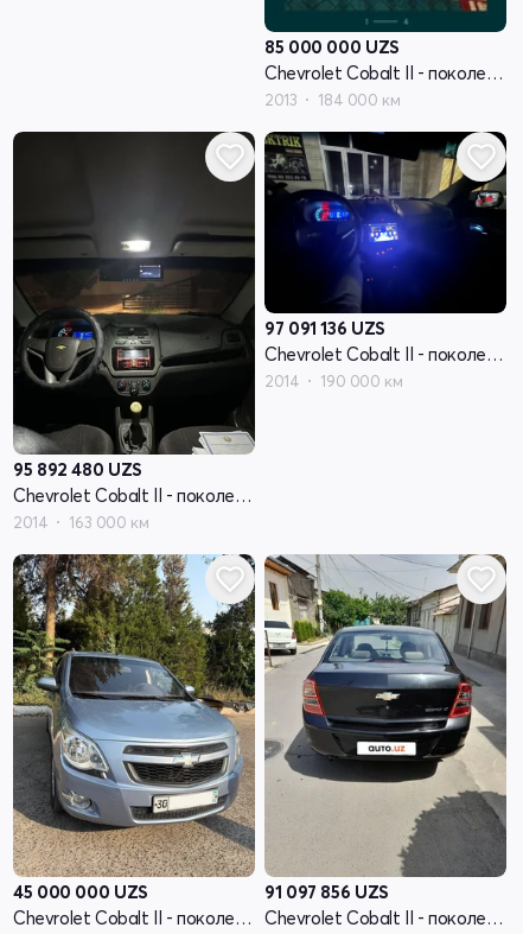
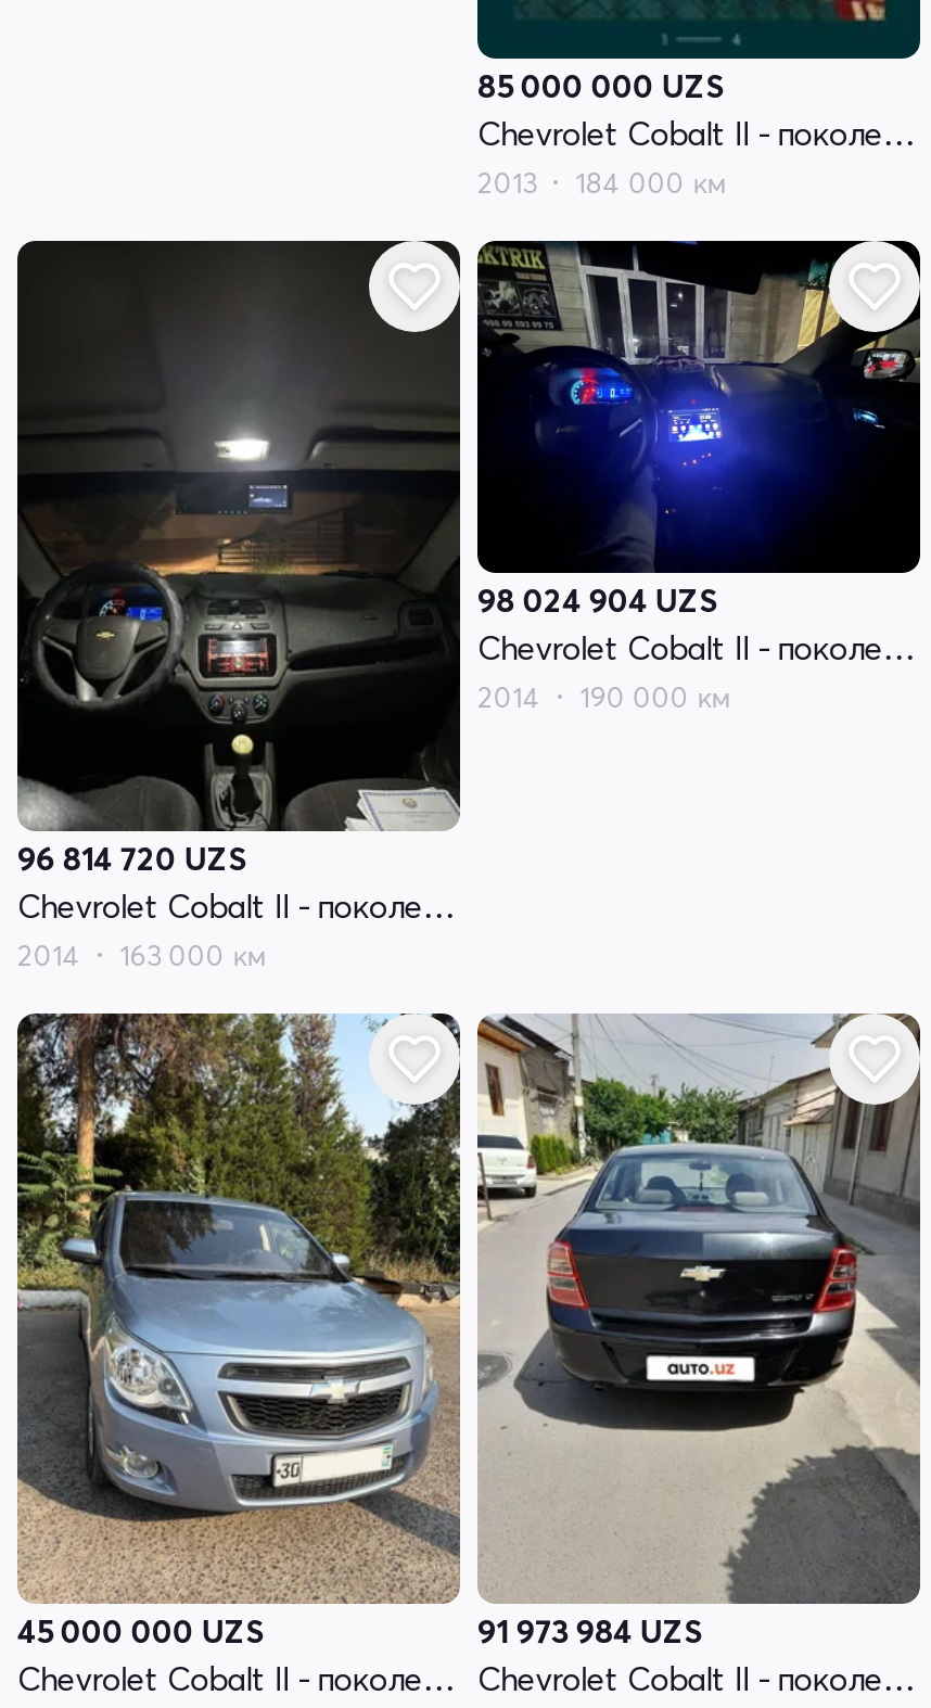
- 97 091 136 UZS
+ 98 024 904 UZS

- 95 892 480 UZS
+ 96 814 720 UZS

- 91 097 856 UZS
+ 91 973 984 UZS
